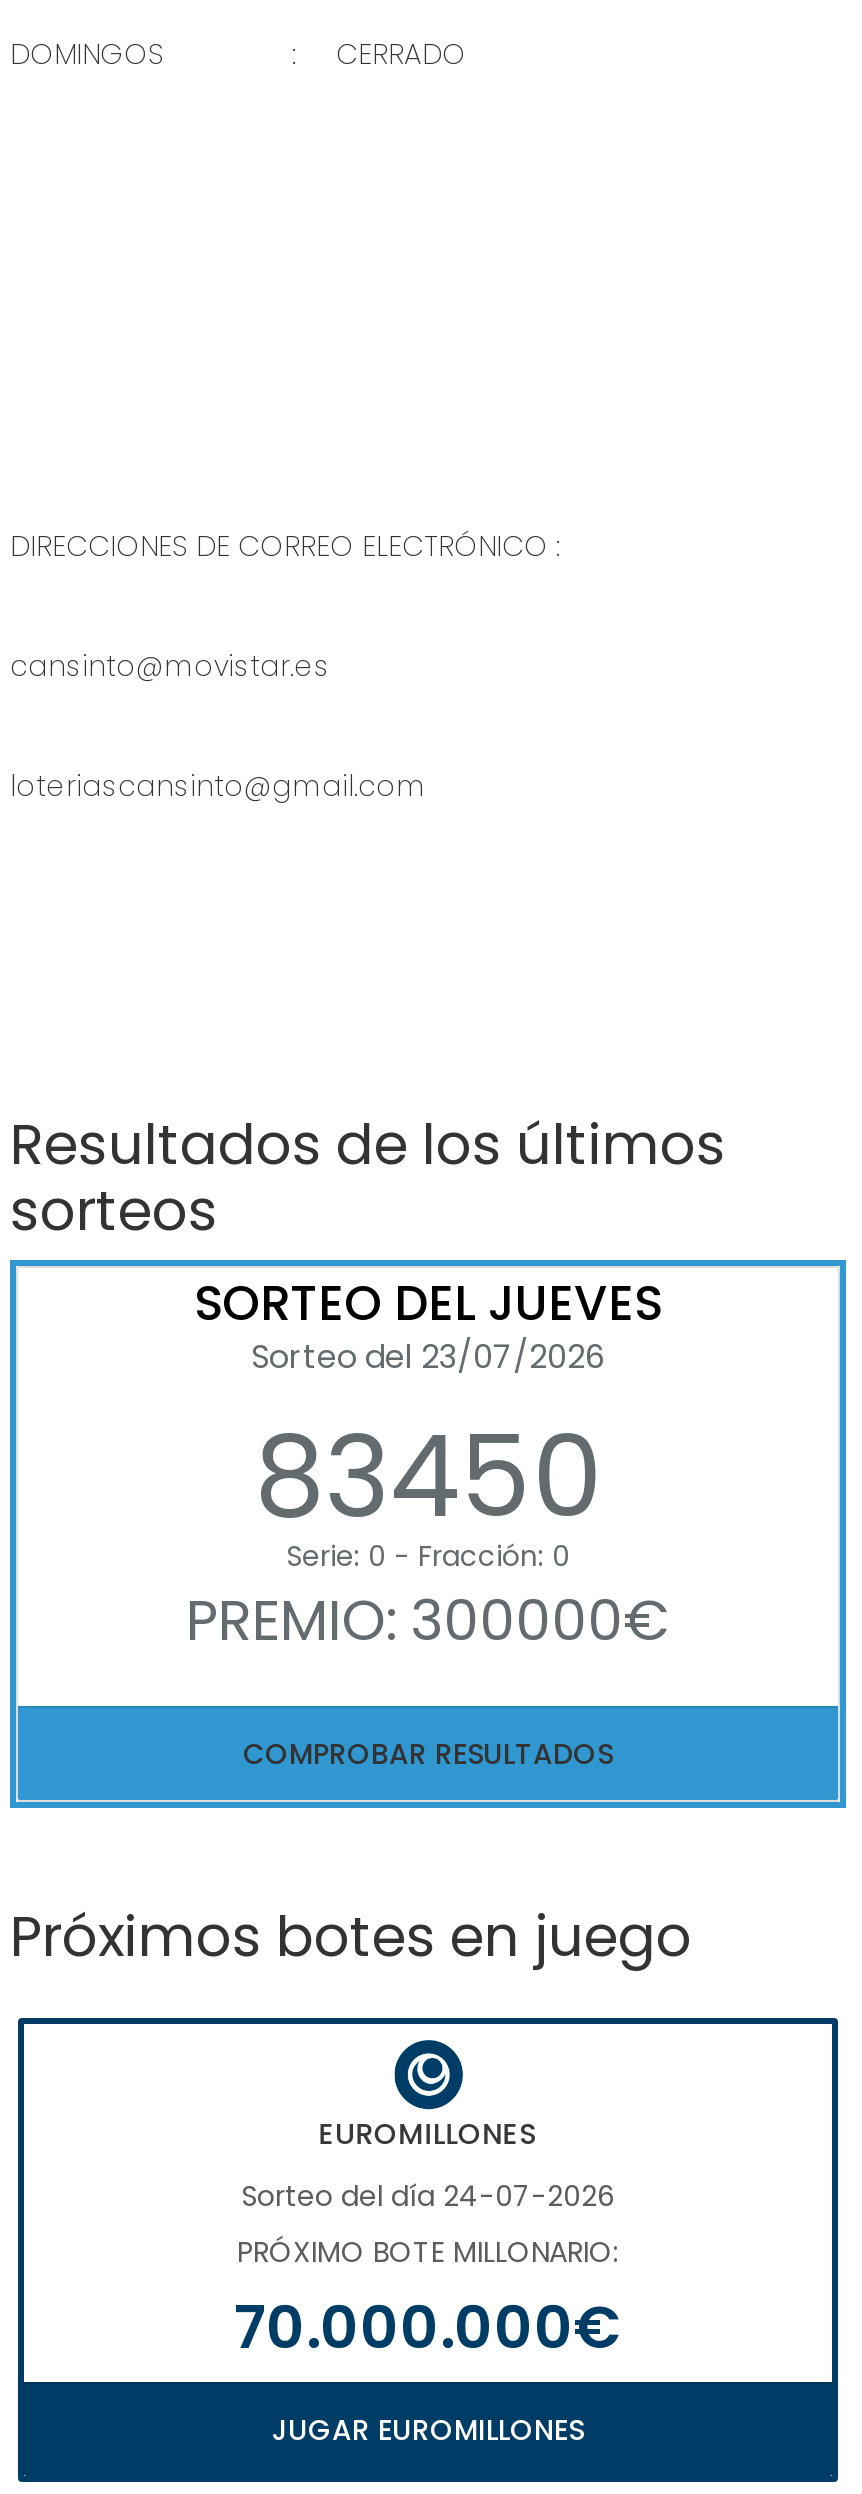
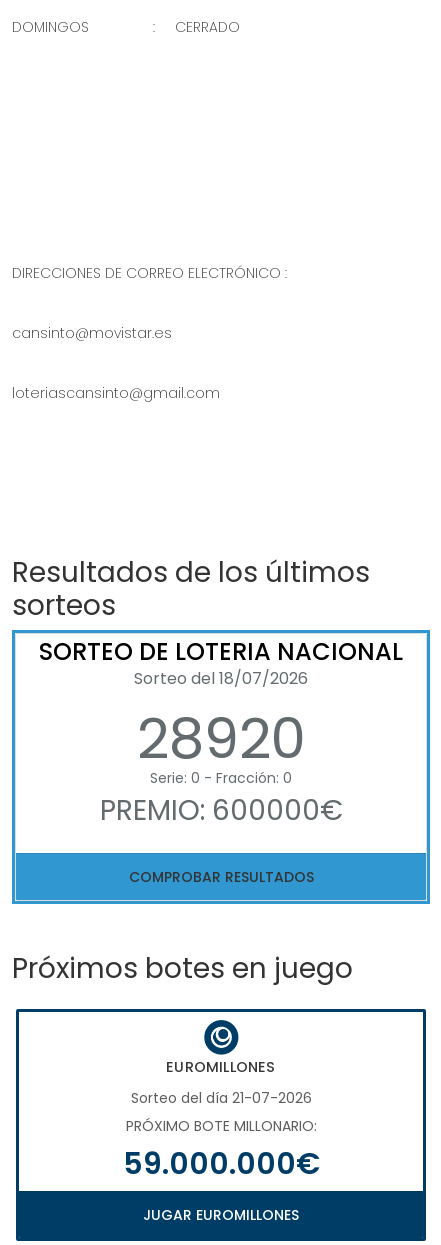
- SORTEO DEL JUEVES
- Sorteo del 23/07/2026
- 83450
+ SORTEO DE LOTERIA NACIONAL
+ Sorteo del 18/07/2026
+ 28920

- PREMIO: 300000€
+ PREMIO: 600000€

- Sorteo del día 24-07-2026
+ Sorteo del día 21-07-2026

- 70.000.000€
+ 59.000.000€
